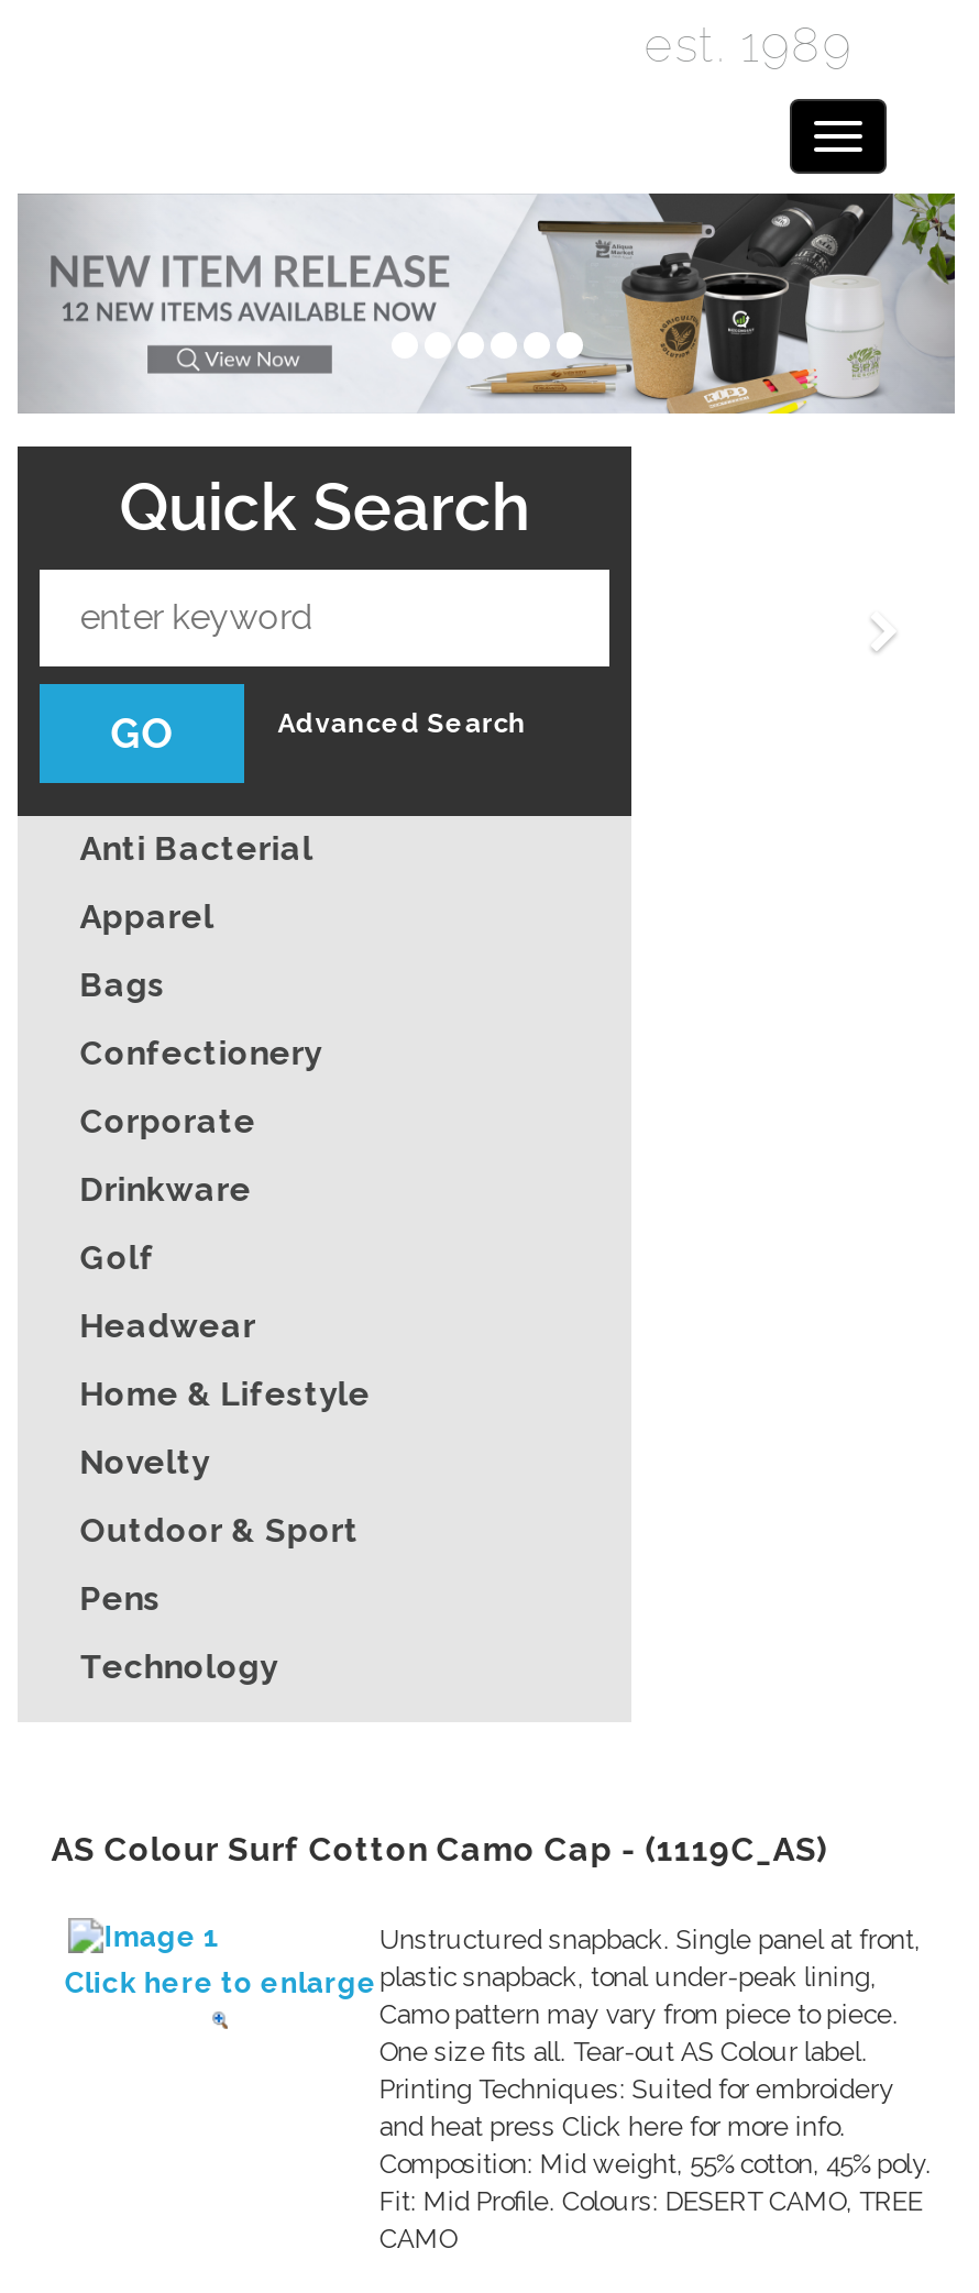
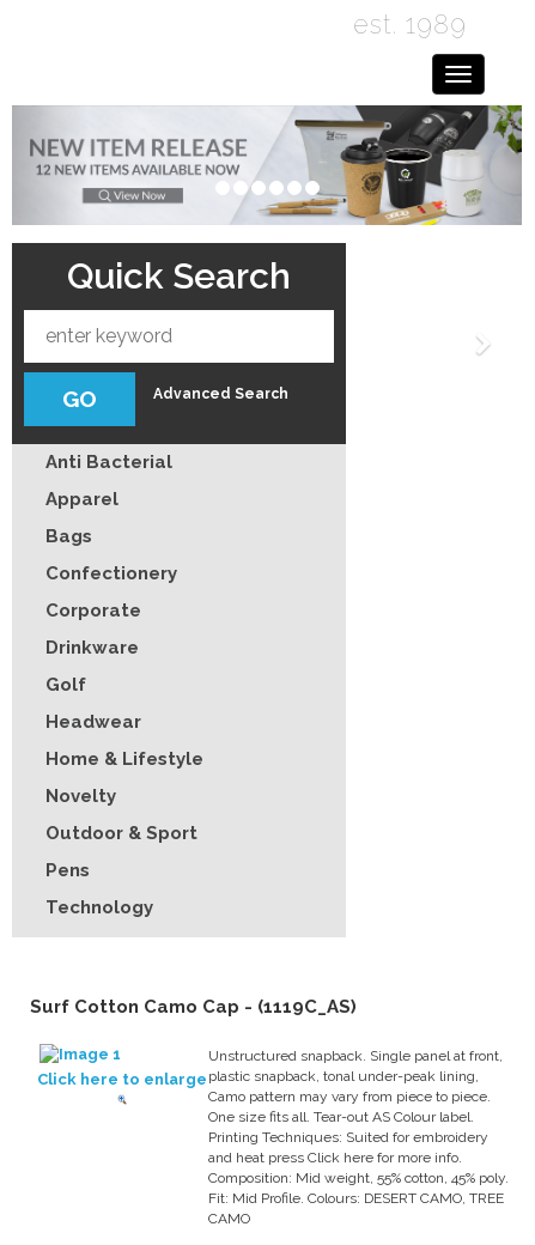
- AS Colour Surf Cotton Camo Cap - (1119C_AS)
+ Surf Cotton Camo Cap - (1119C_AS)
